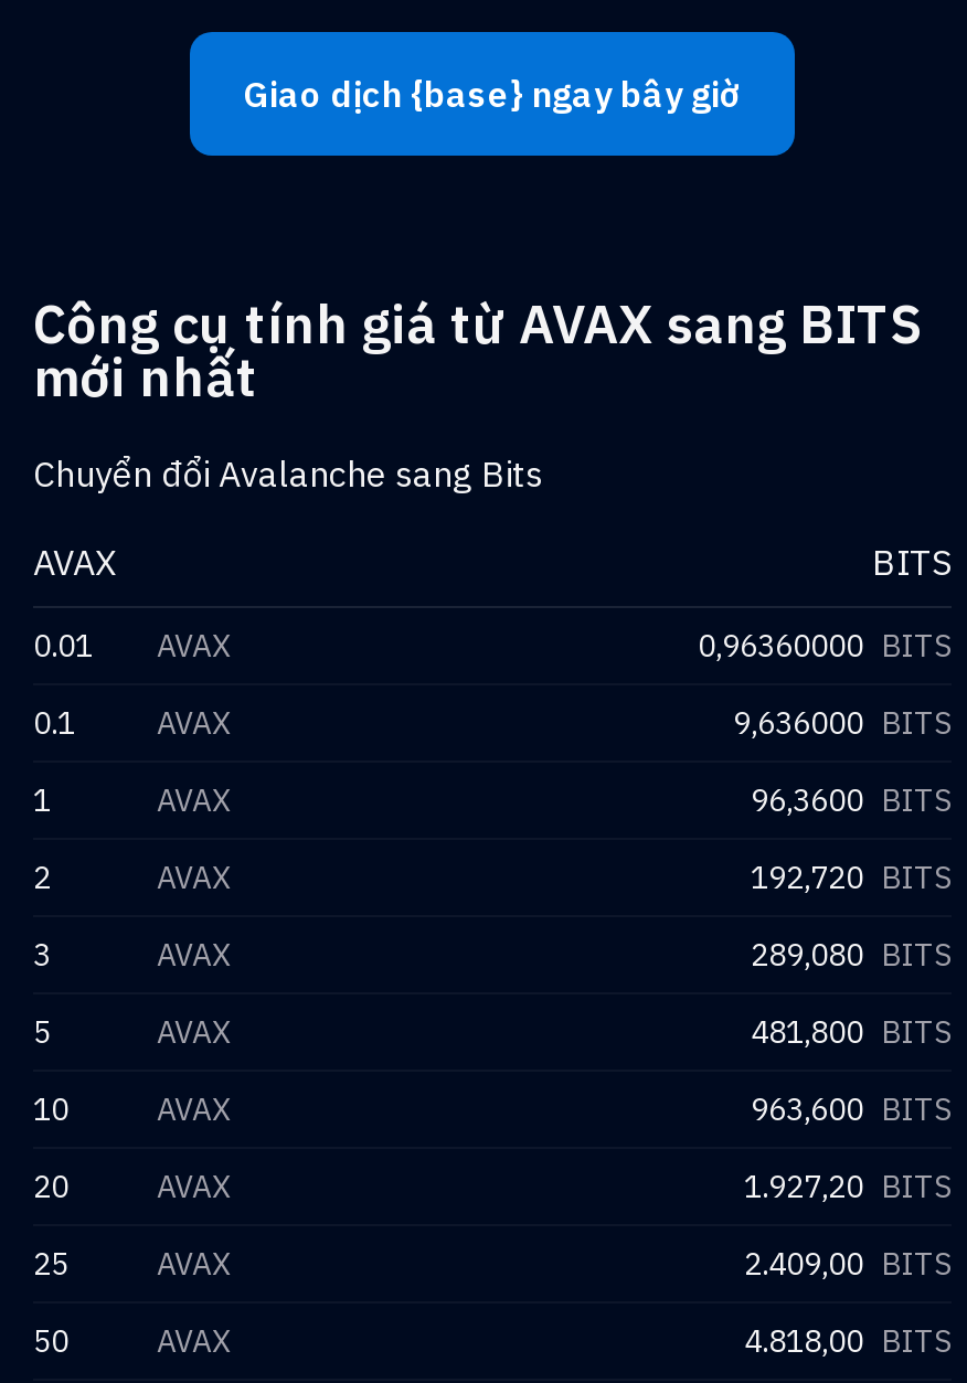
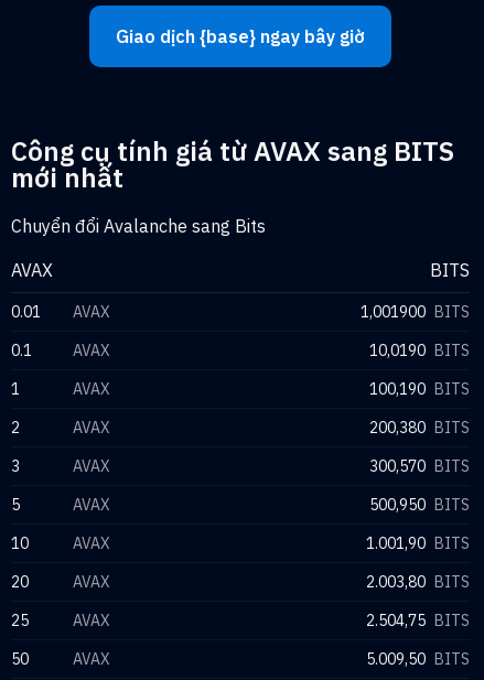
- 0,96360000 BITS
+ 1,001900 BITS

- 9,636000 BITS
+ 10,0190 BITS

- 96,3600 BITS
+ 100,190 BITS

- 192,720 BITS
+ 200,380 BITS

- 289,080 BITS
+ 300,570 BITS

- 481,800 BITS
+ 500,950 BITS

- 963,600 BITS
+ 1.001,90 BITS

- 1.927,20 BITS
+ 2.003,80 BITS

- 2.409,00 BITS
+ 2.504,75 BITS

- 4.818,00 BITS
+ 5.009,50 BITS
